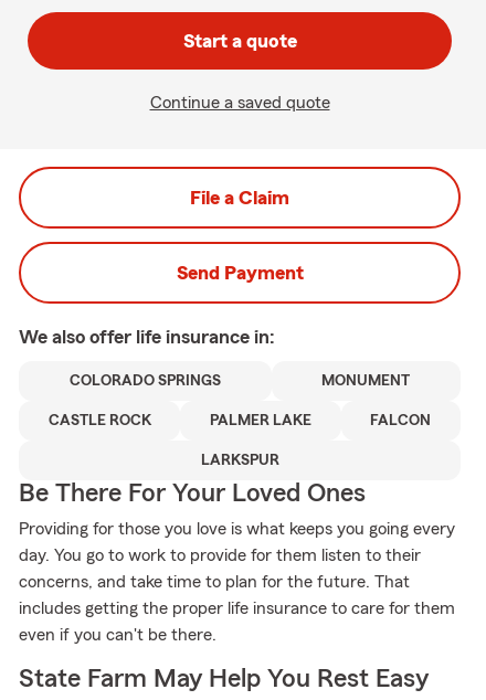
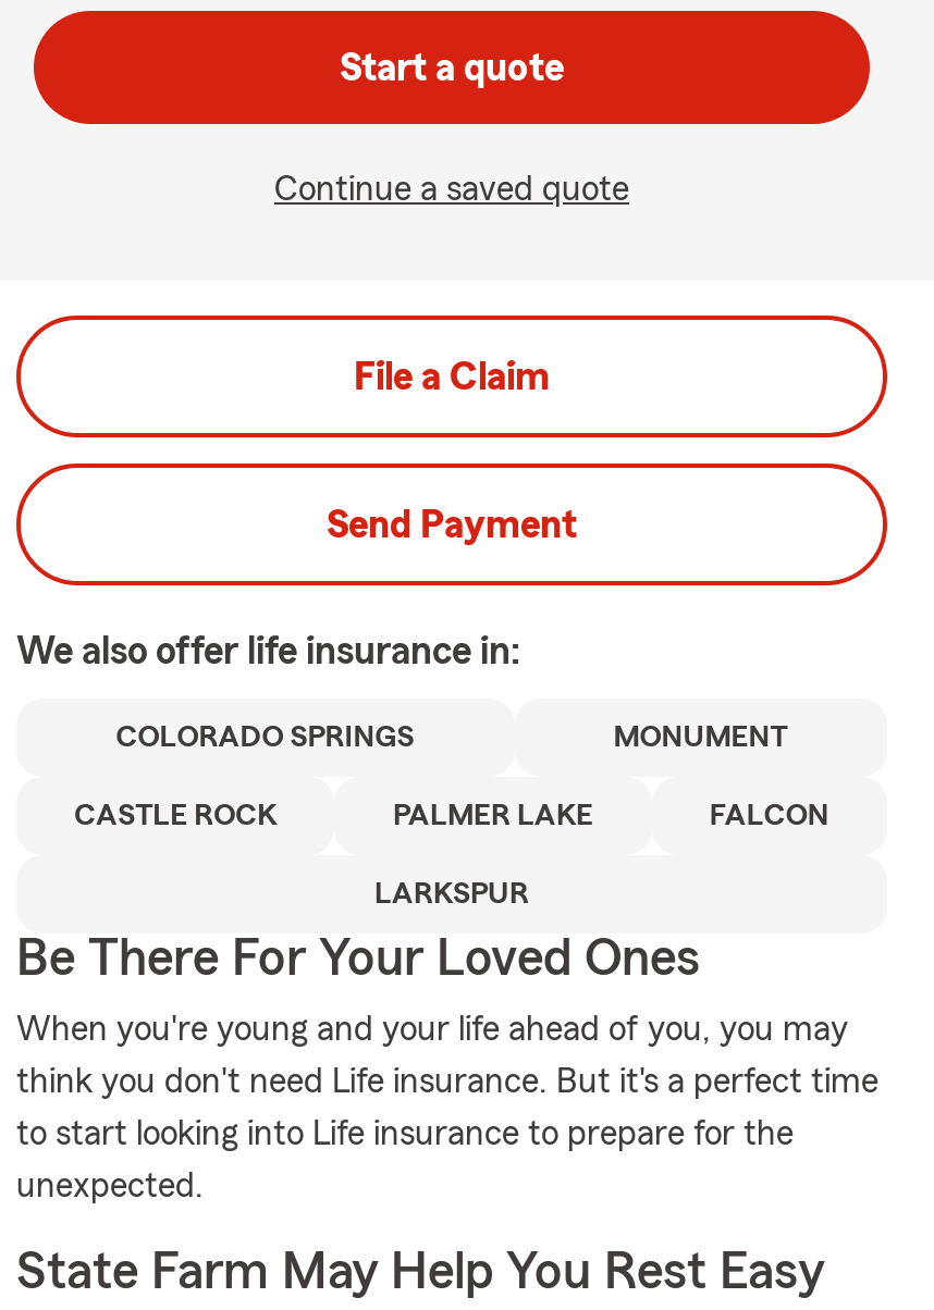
- Providing for those you love is what keeps you going every
- day. You go to work to provide for them listen to their
- concerns, and take time to plan for the future. That
- includes getting the proper life insurance to care for them
- even if you can't be there.
+ When you're young and your life ahead of you, you may
+ think you don't need Life insurance. But it's a perfect time
+ to start looking into Life insurance to prepare for the
+ unexpected.
